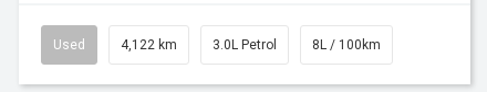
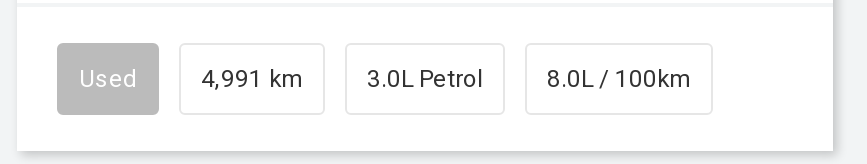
- 4,122 km
+ 4,991 km

- 8L / 100km
+ 8.0L / 100km
